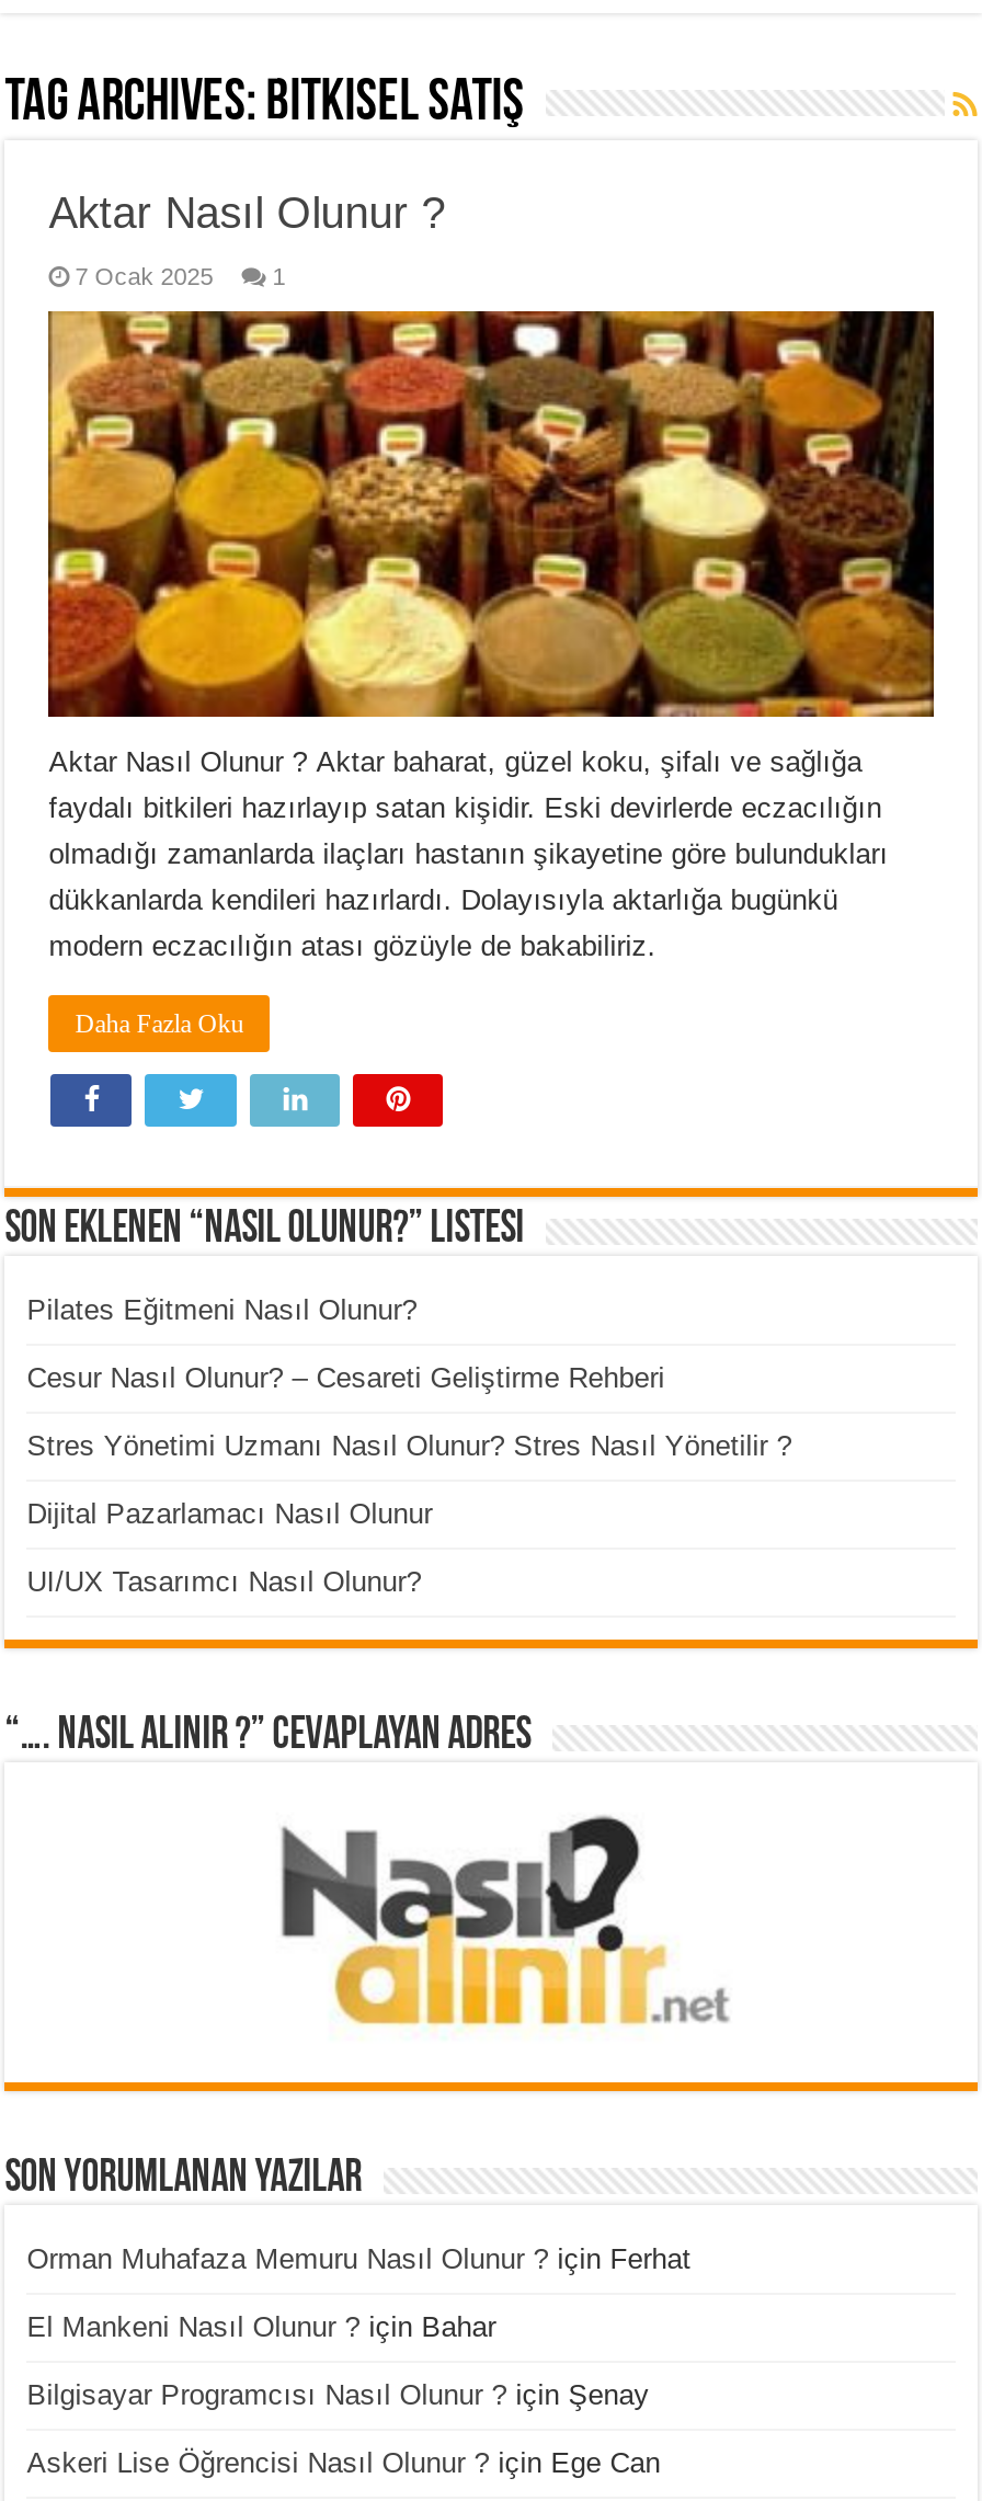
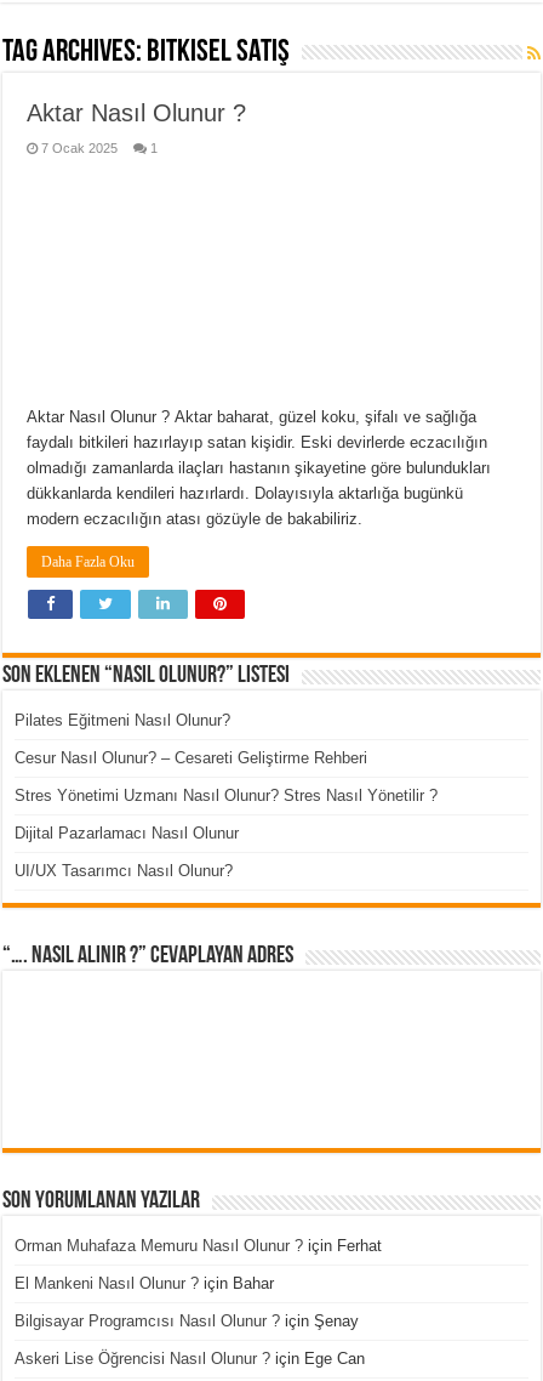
- [image]

- [image]
